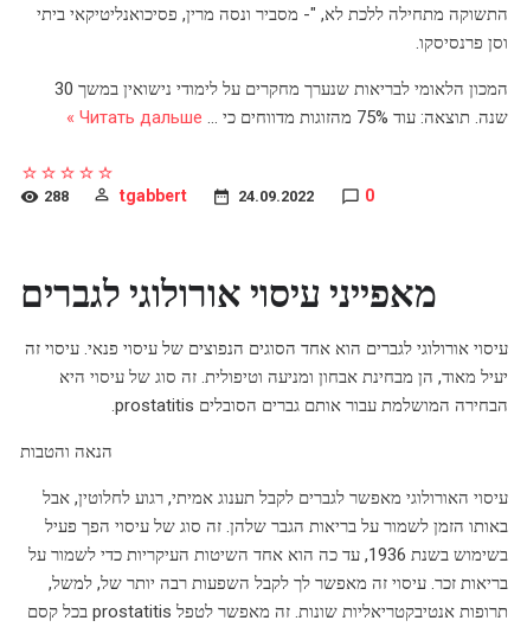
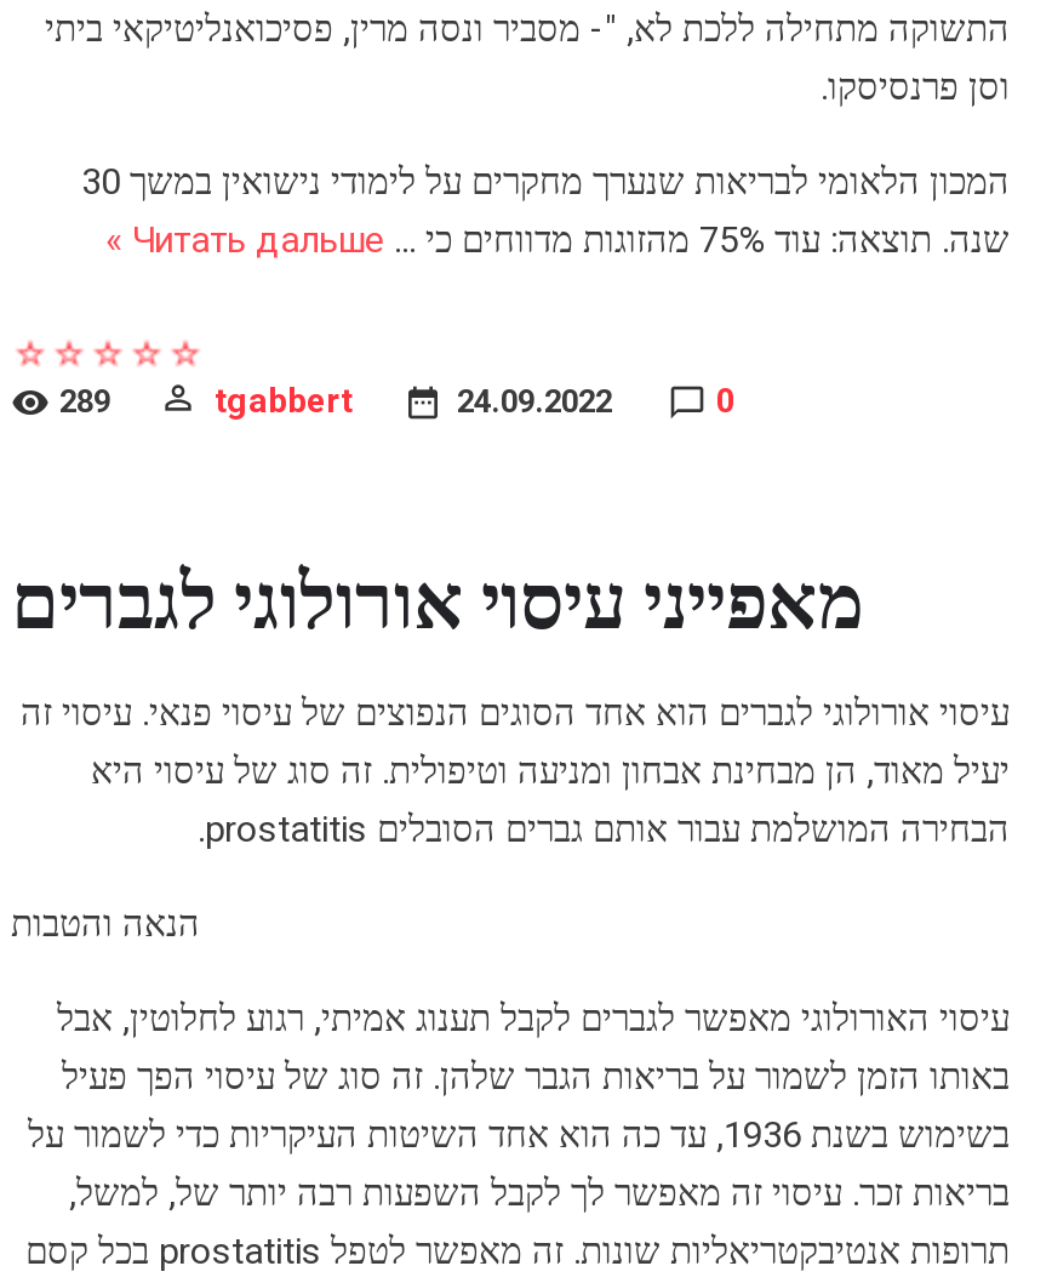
- 288
+ 289
